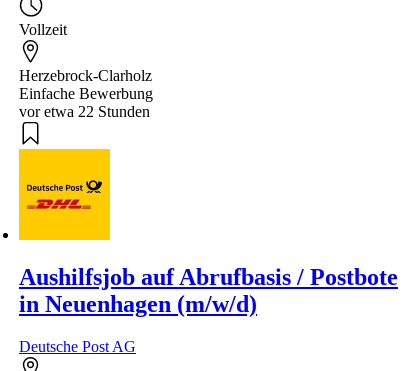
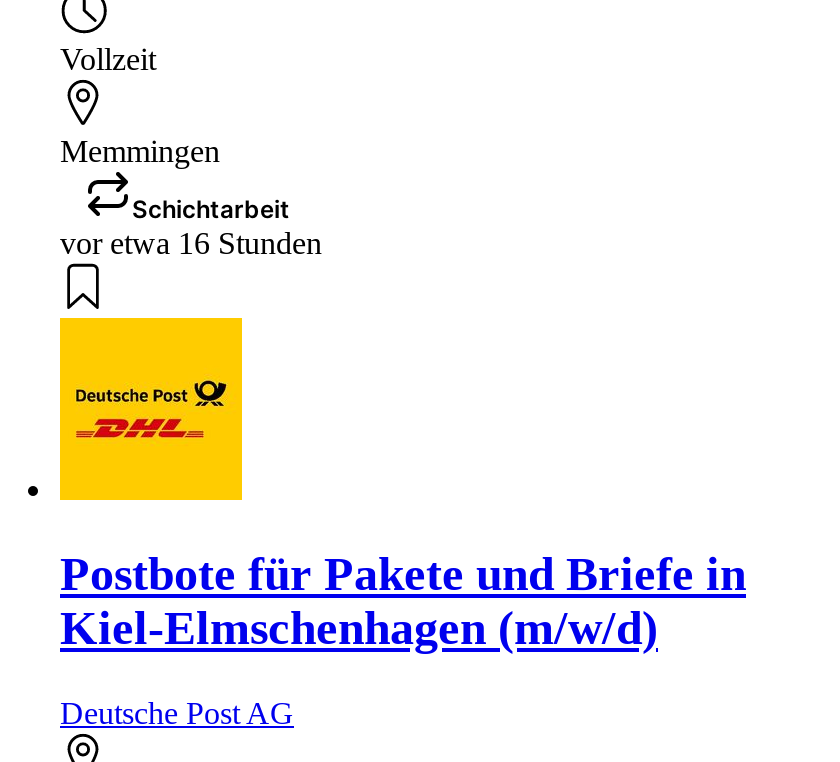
- Herzebrock-Clarholz
- Einfache Bewerbung
- vor etwa 22 Stunden
+ Memmingen
+ Schichtarbeit
+ vor etwa 16 Stunden

- Aushilfsjob auf Abrufbasis / Postbote
- in Neuenhagen (m/w/d)
+ Postbote für Pakete und Briefe in
+ Kiel-Elmschenhagen (m/w/d)
